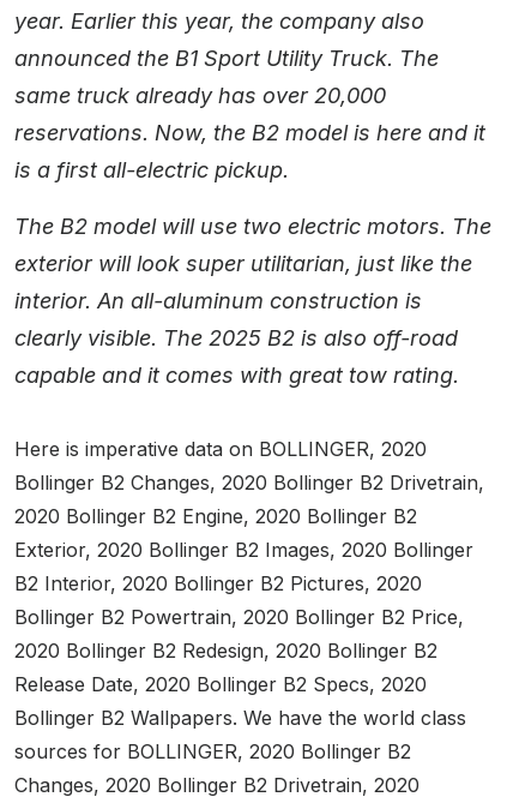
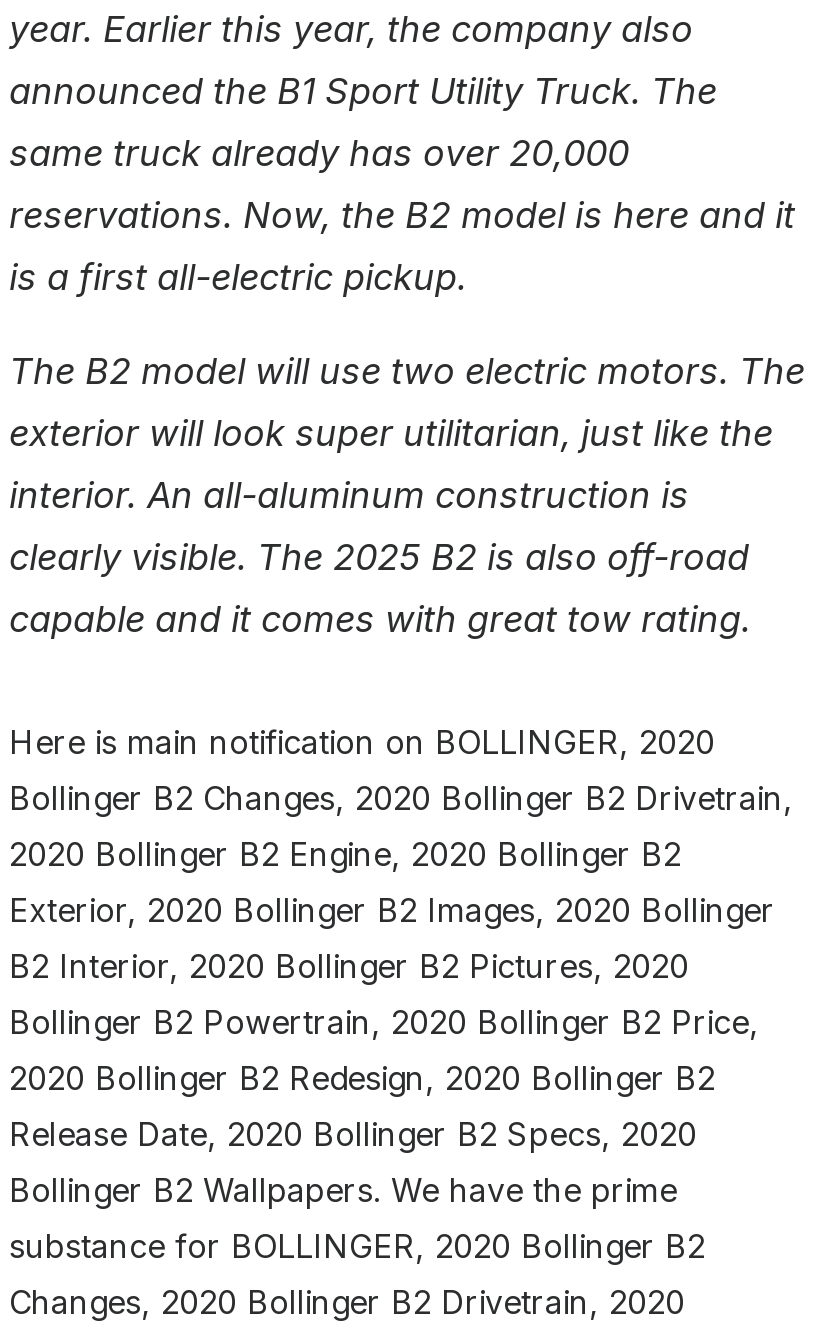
- Here is imperative data on BOLLINGER, 2020
+ Here is main notification on BOLLINGER, 2020

- Bollinger B2 Wallpapers. We have the world class
- sources for BOLLINGER, 2020 Bollinger B2
+ Bollinger B2 Wallpapers. We have the prime
+ substance for BOLLINGER, 2020 Bollinger B2
